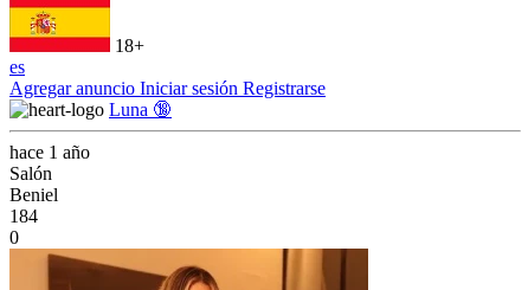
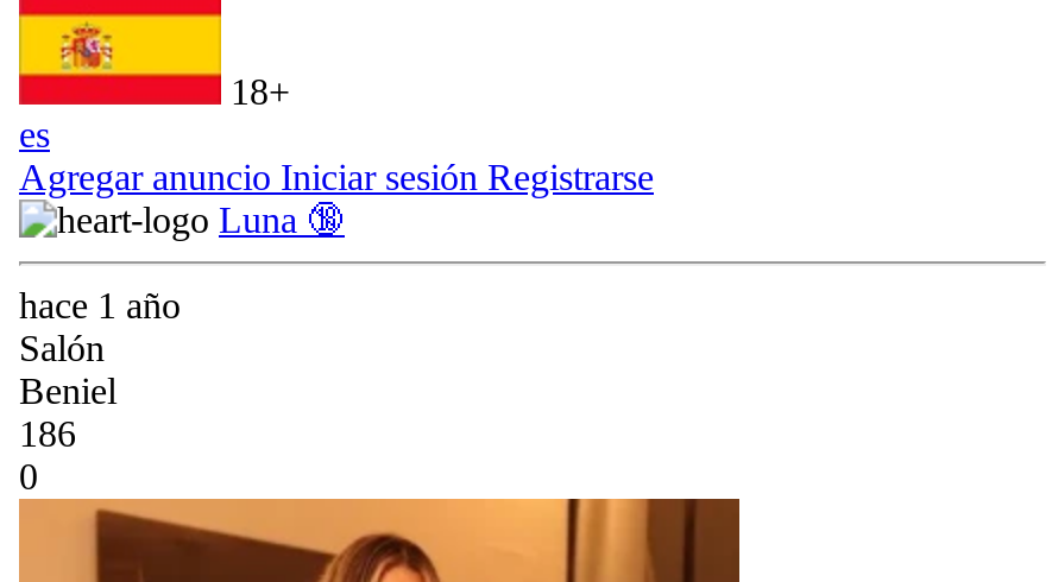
- 184
+ 186
